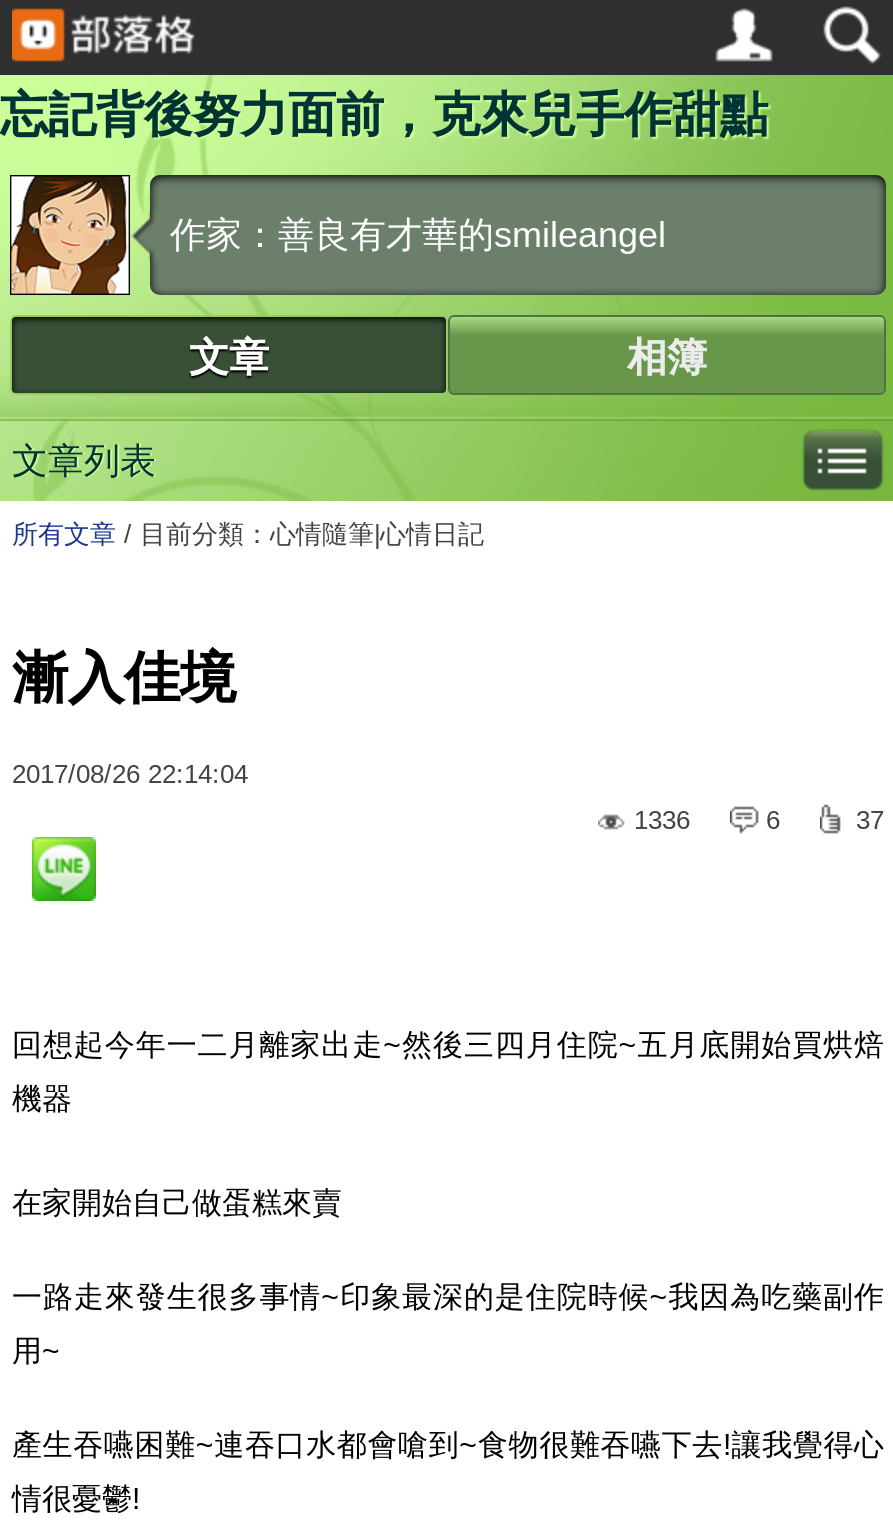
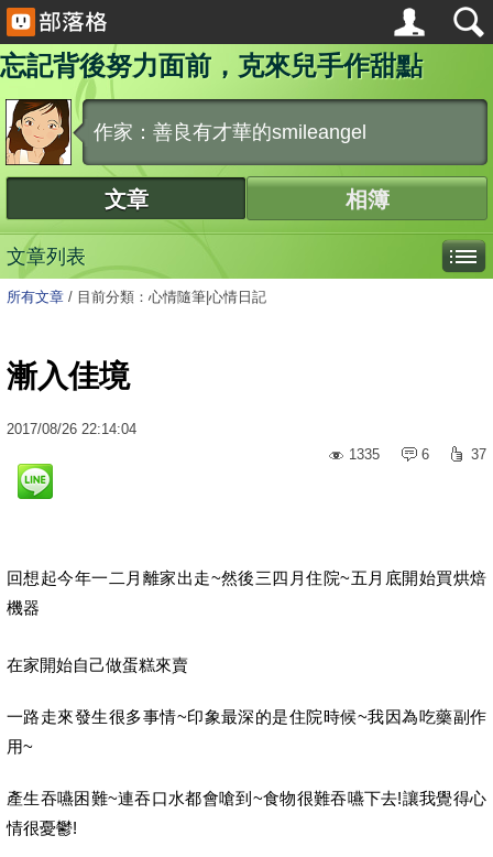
- 1336
+ 1335
